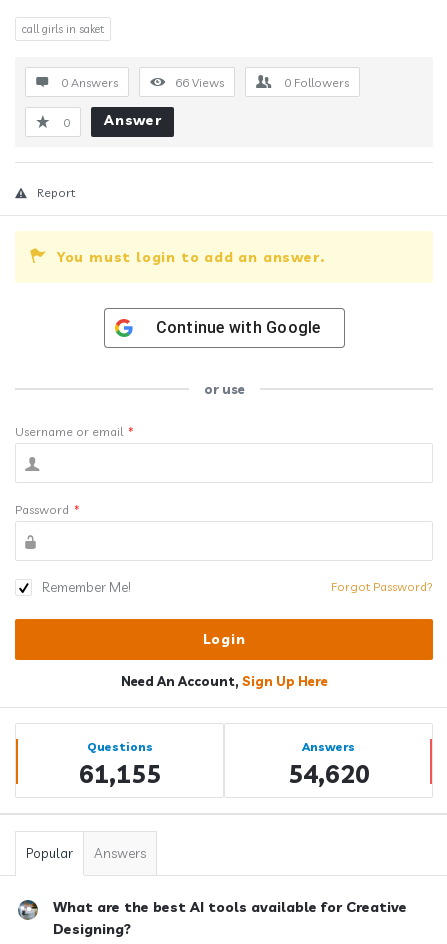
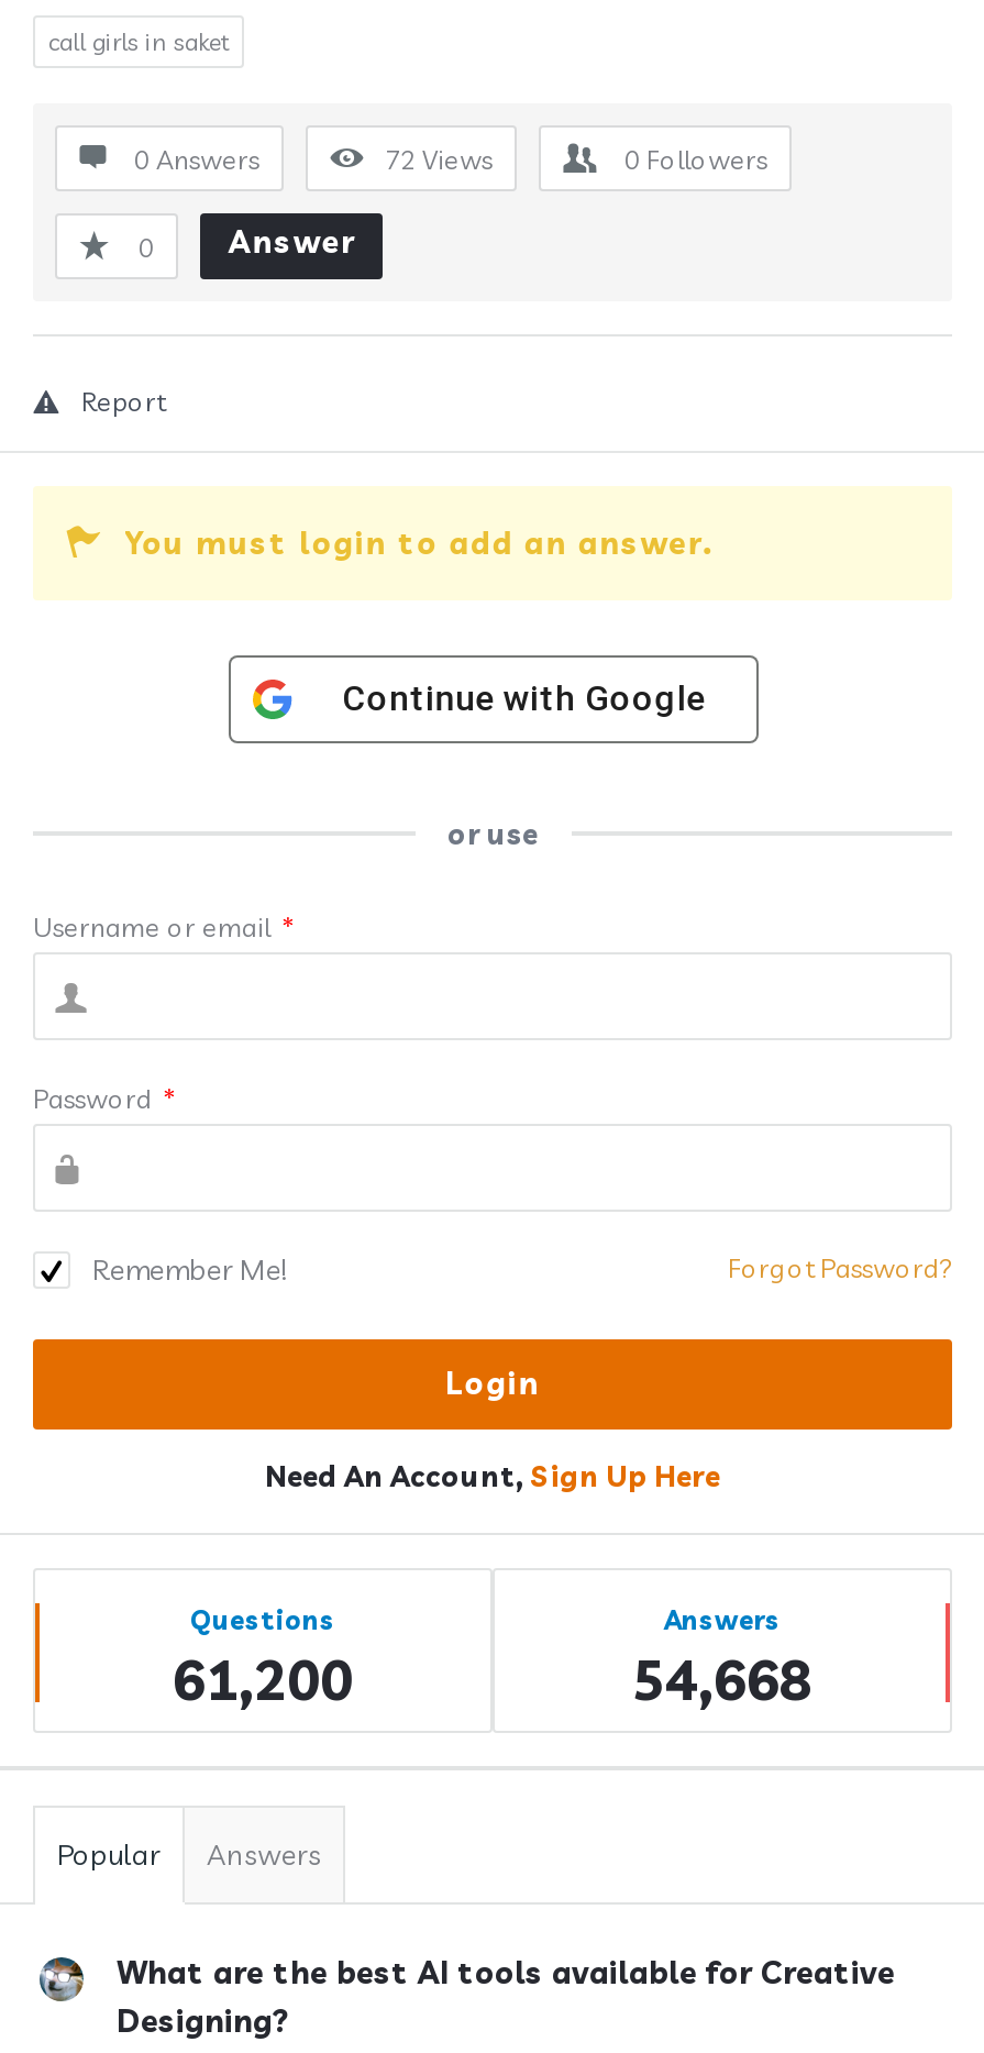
- 66 Views
+ 72 Views

- 61,155
+ 61,200

- 54,620
+ 54,668
